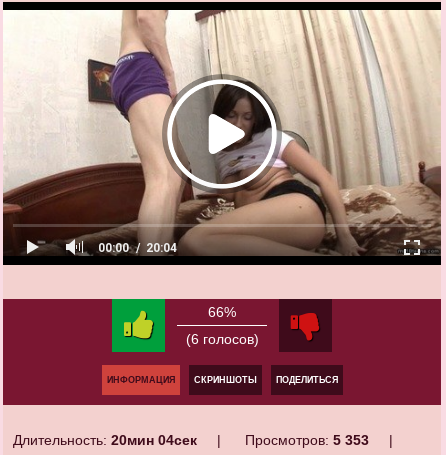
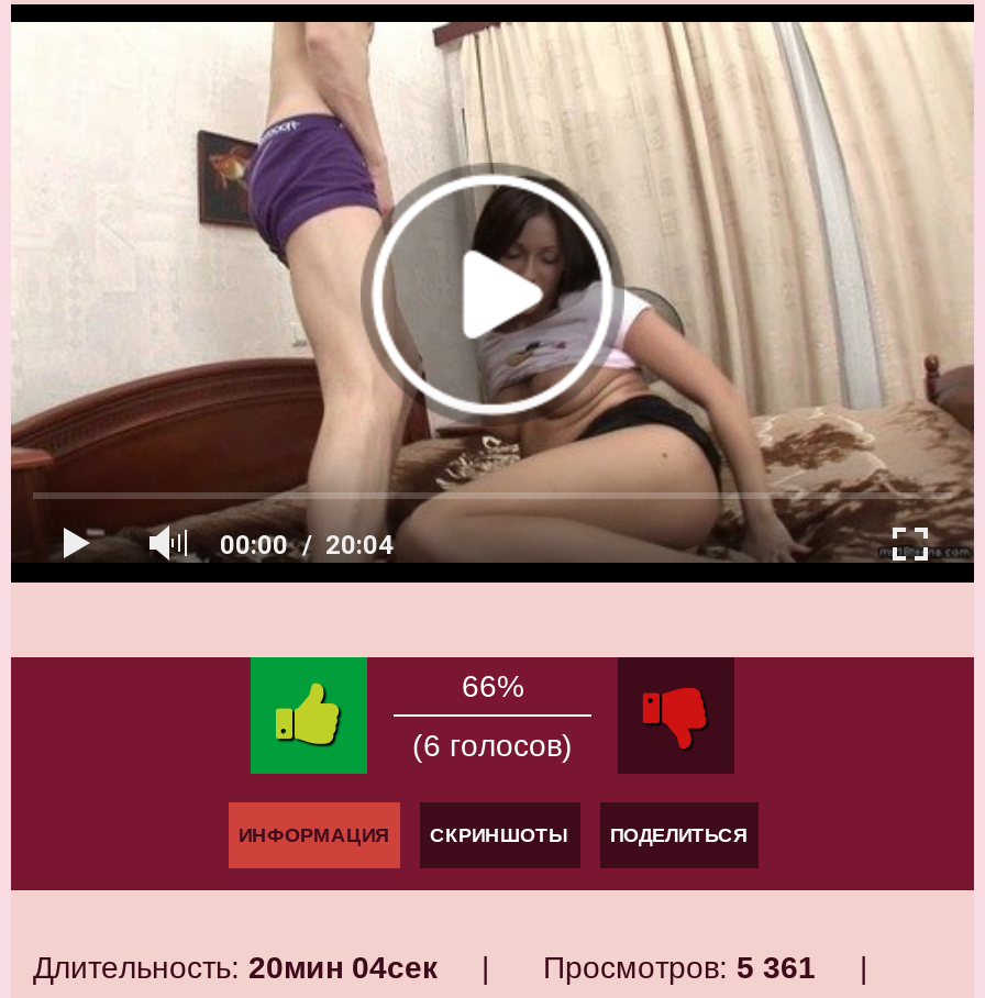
- Просмотров: 5 353
+ Просмотров: 5 361
